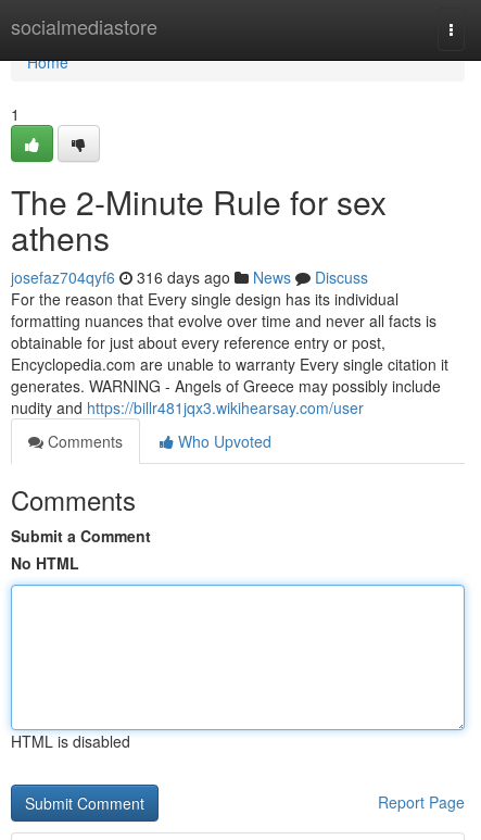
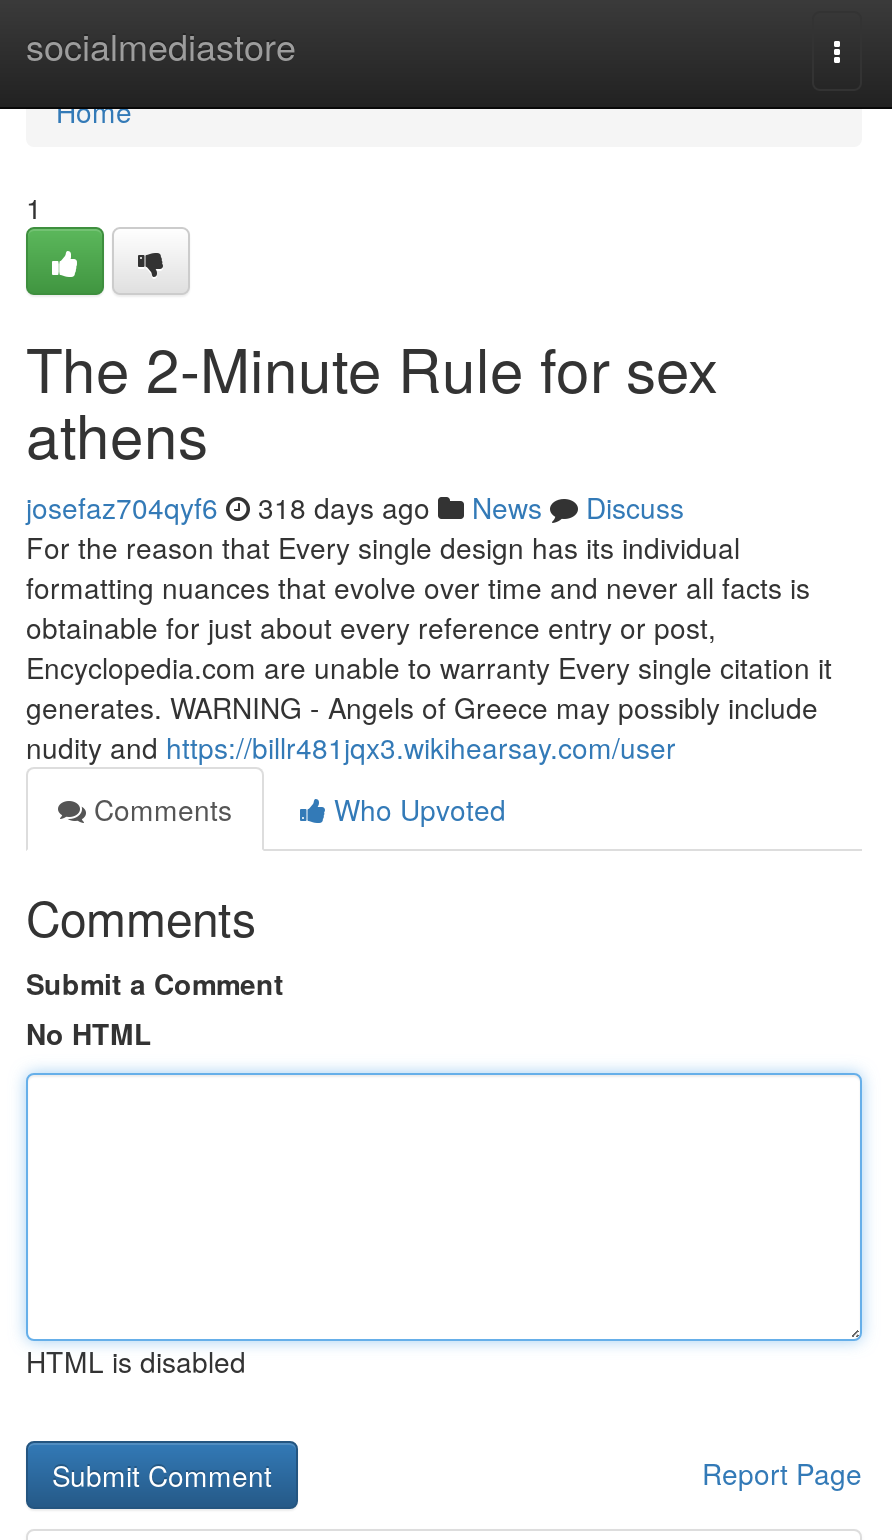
- josefaz704qyf6 316 days ago News Discuss
+ josefaz704qyf6 318 days ago News Discuss
